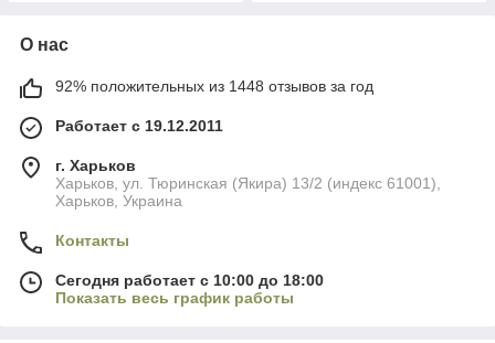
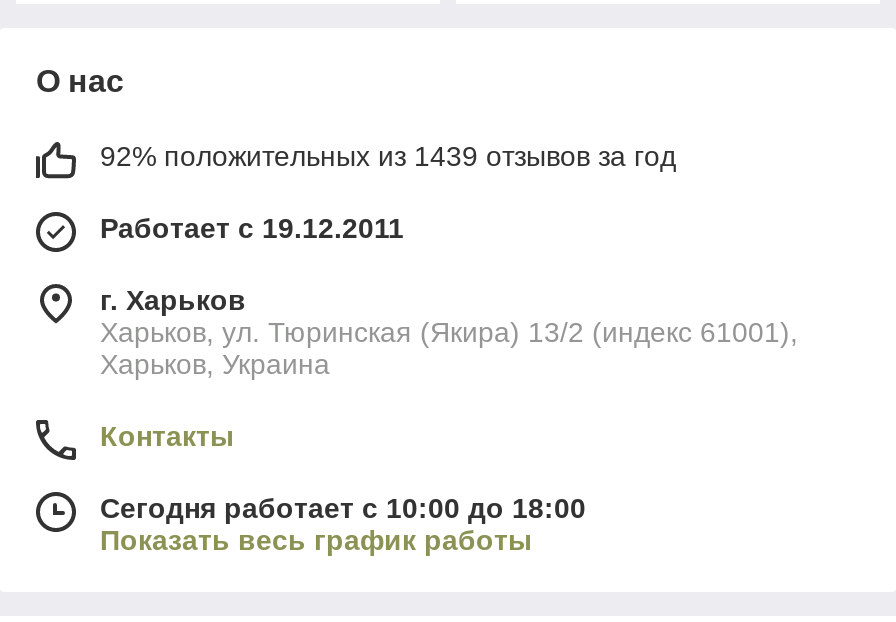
- 92% положительных из 1448 отзывов за год
+ 92% положительных из 1439 отзывов за год
